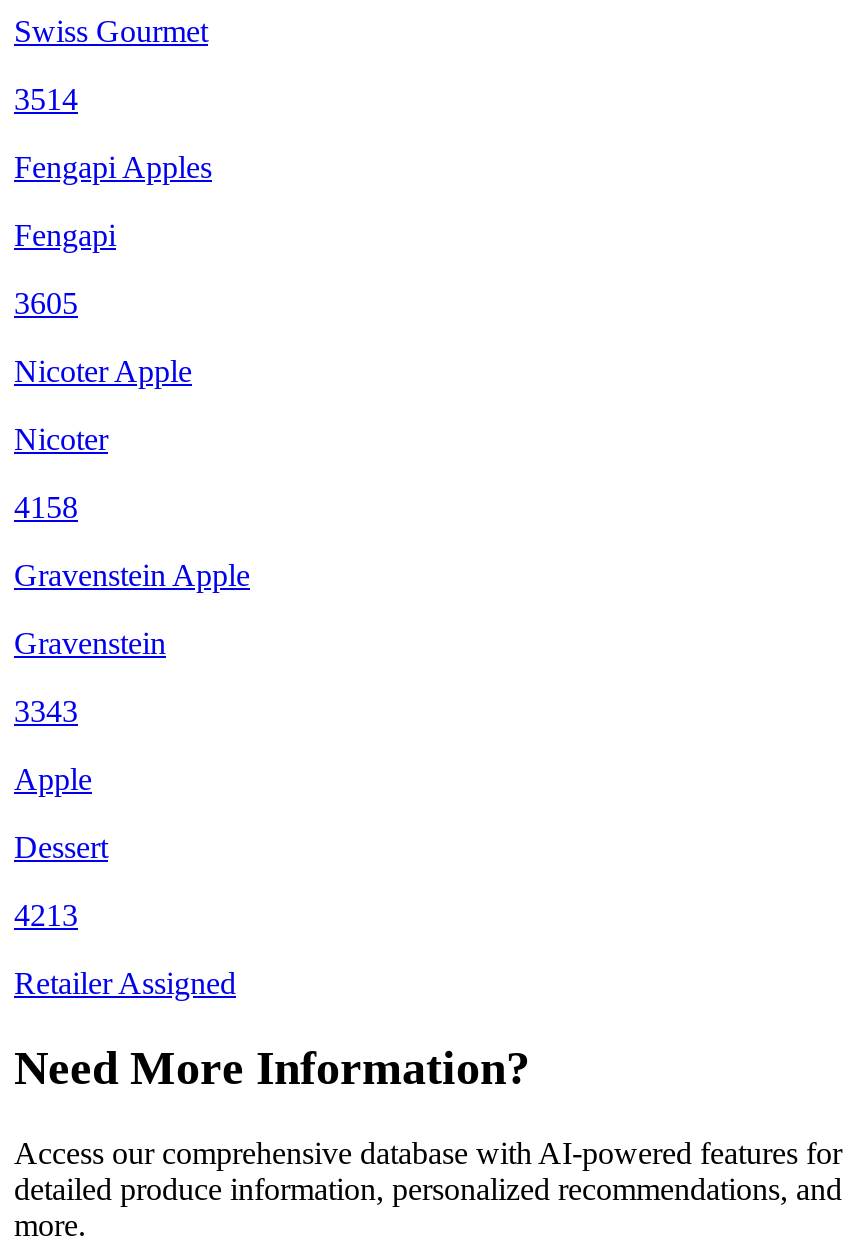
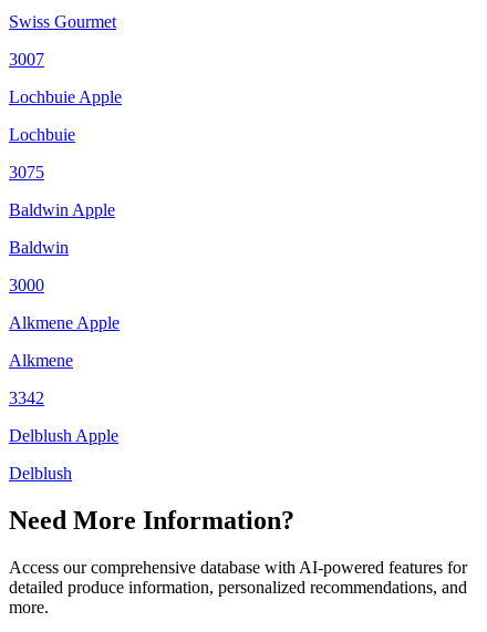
- 3514
- Fengapi Apples
- Fengapi
- 3605
- Nicoter Apple
- Nicoter
- 4158
- Gravenstein Apple
- Gravenstein
- 3343
- Apple
- Dessert
- 4213
- Retailer Assigned
+ 3007
+ Lochbuie Apple
+ Lochbuie
+ 3075
+ Baldwin Apple
+ Baldwin
+ 3000
+ Alkmene Apple
+ Alkmene
+ 3342
+ Delblush Apple
+ Delblush
